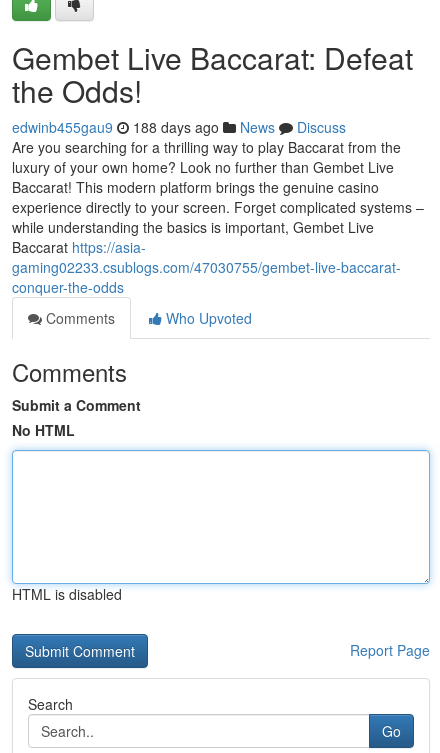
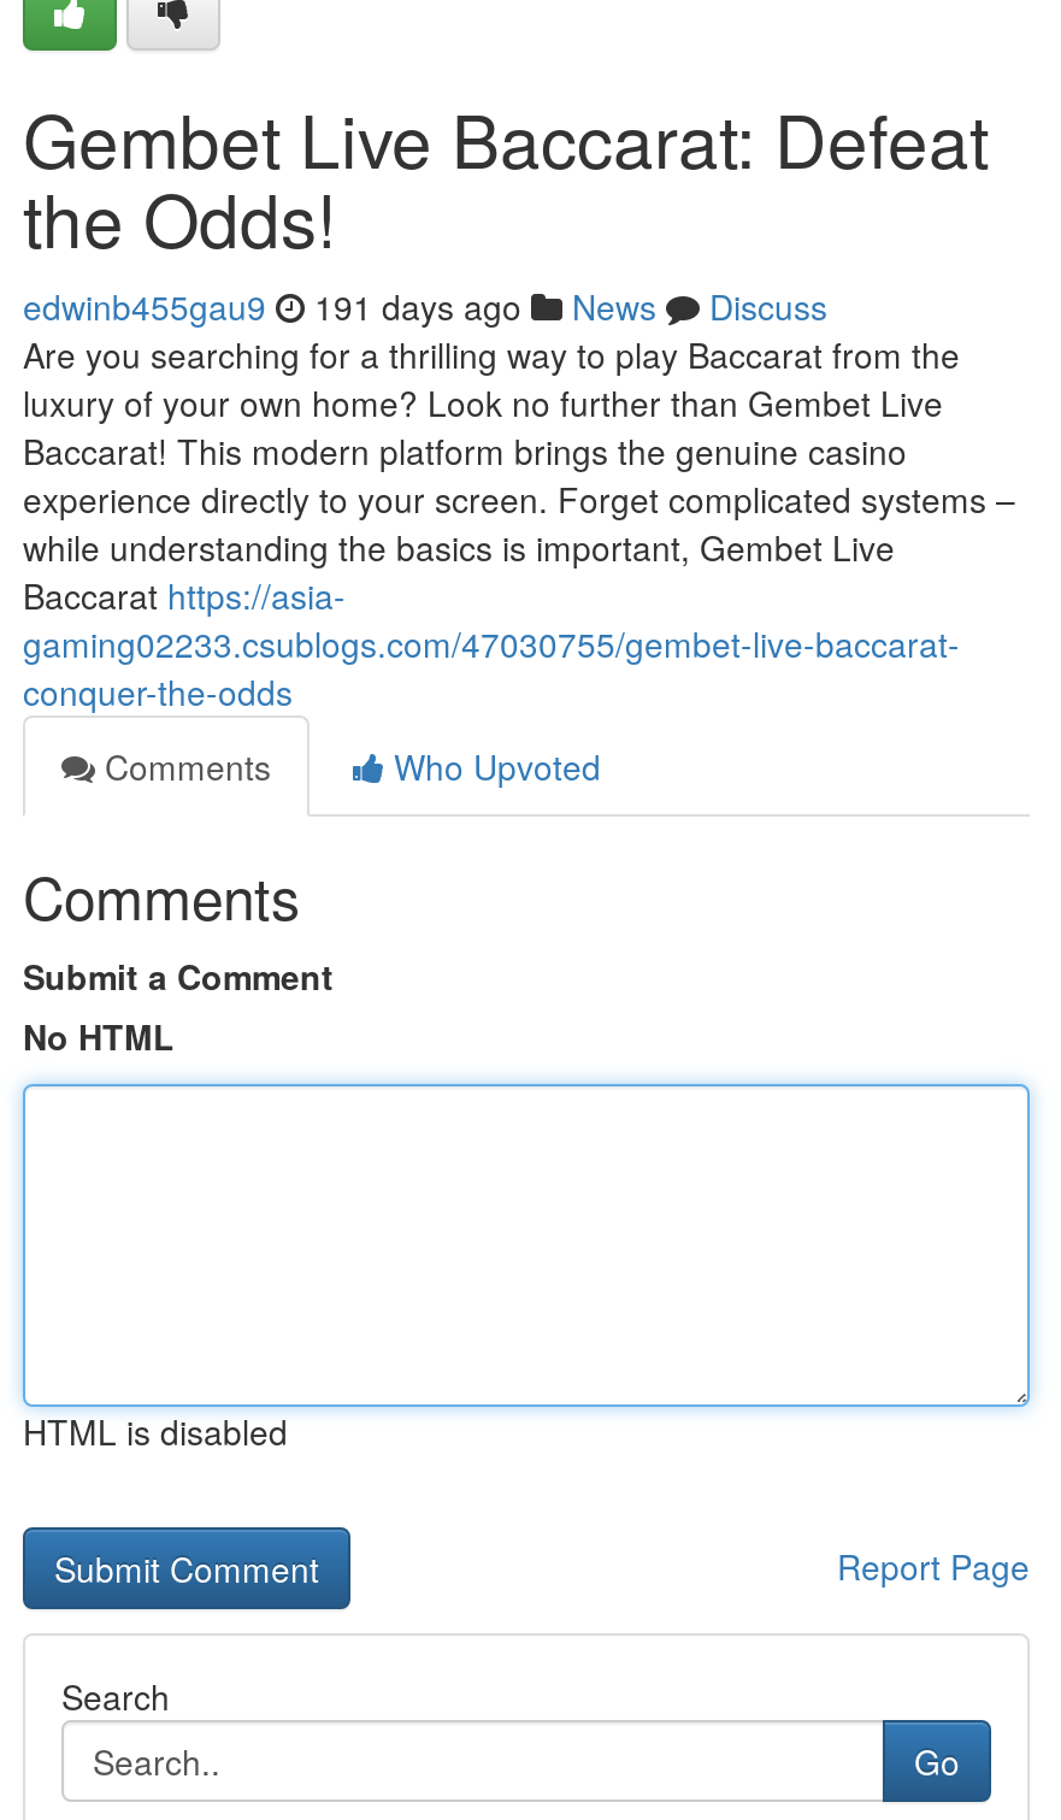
- edwinb455gau9 188 days ago News Discuss
+ edwinb455gau9 191 days ago News Discuss
